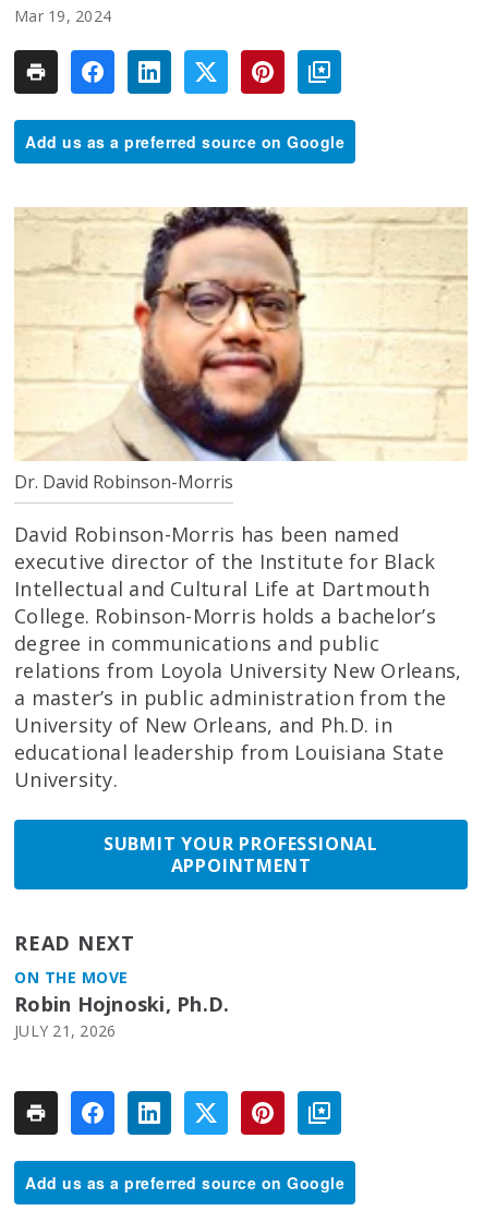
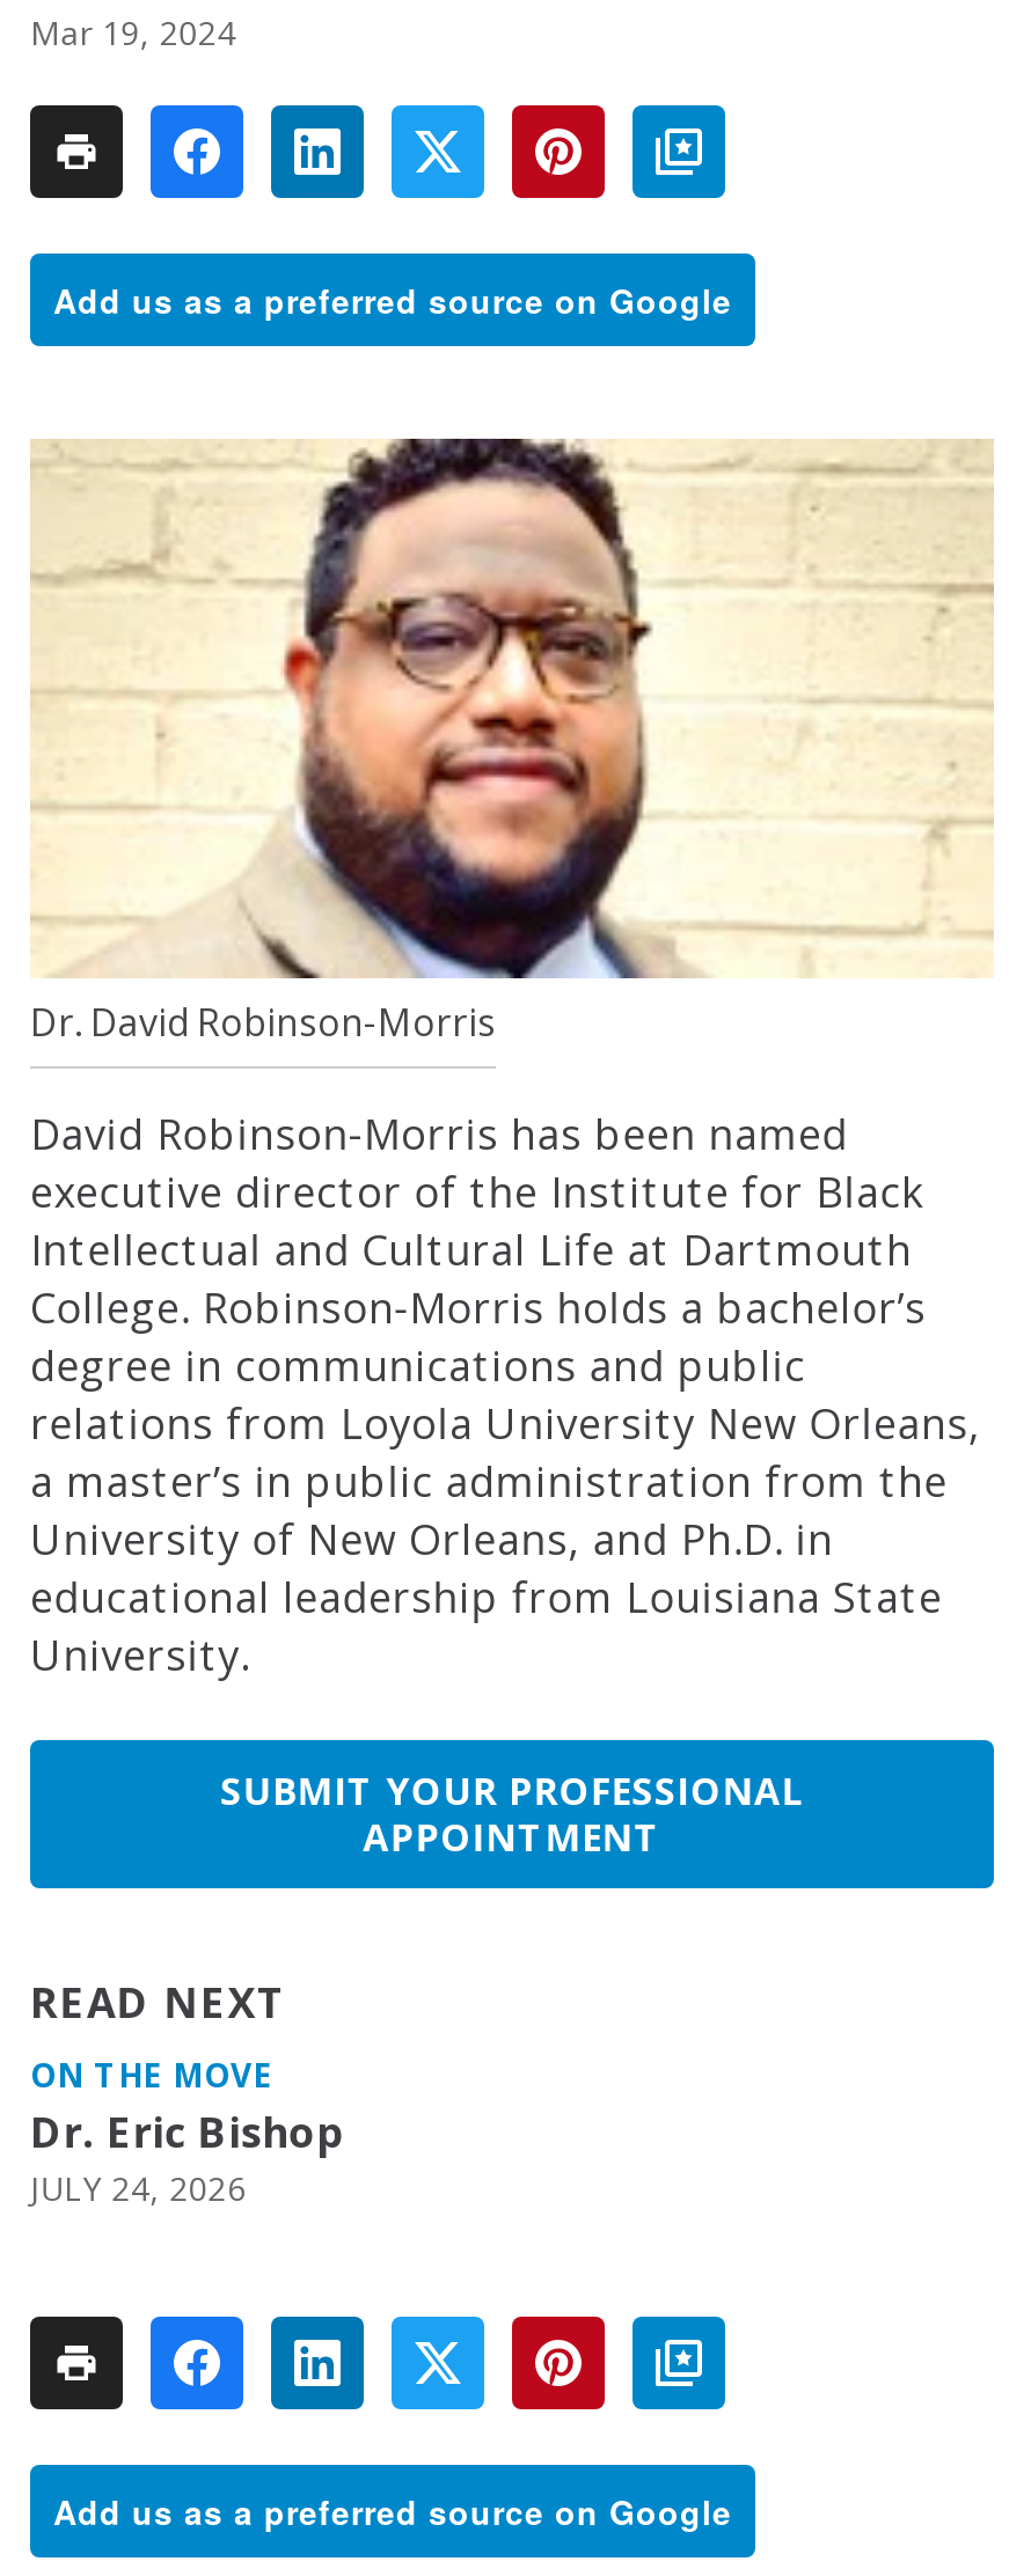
- Robin Hojnoski, Ph.D.
- JULY 21, 2026
+ Dr. Eric Bishop
+ JULY 24, 2026
